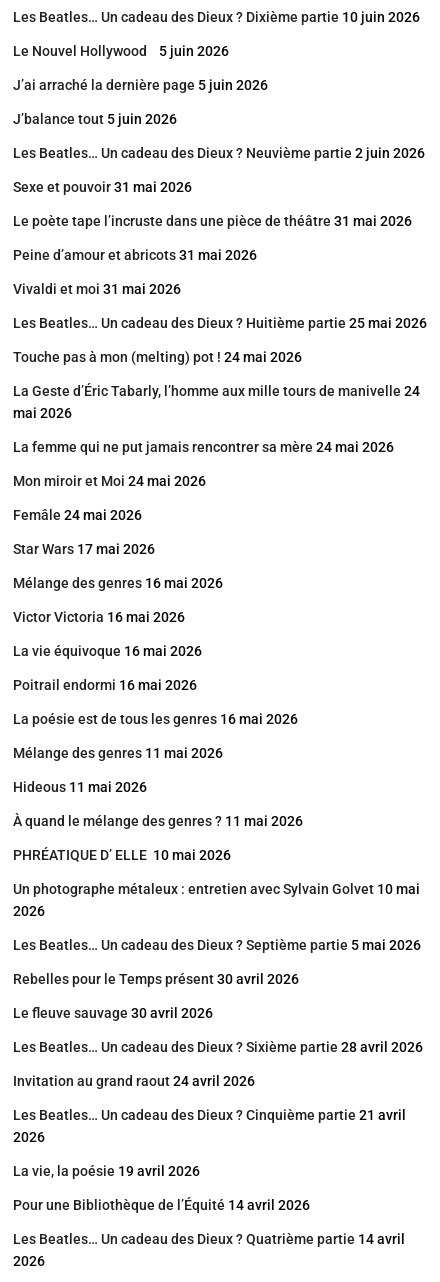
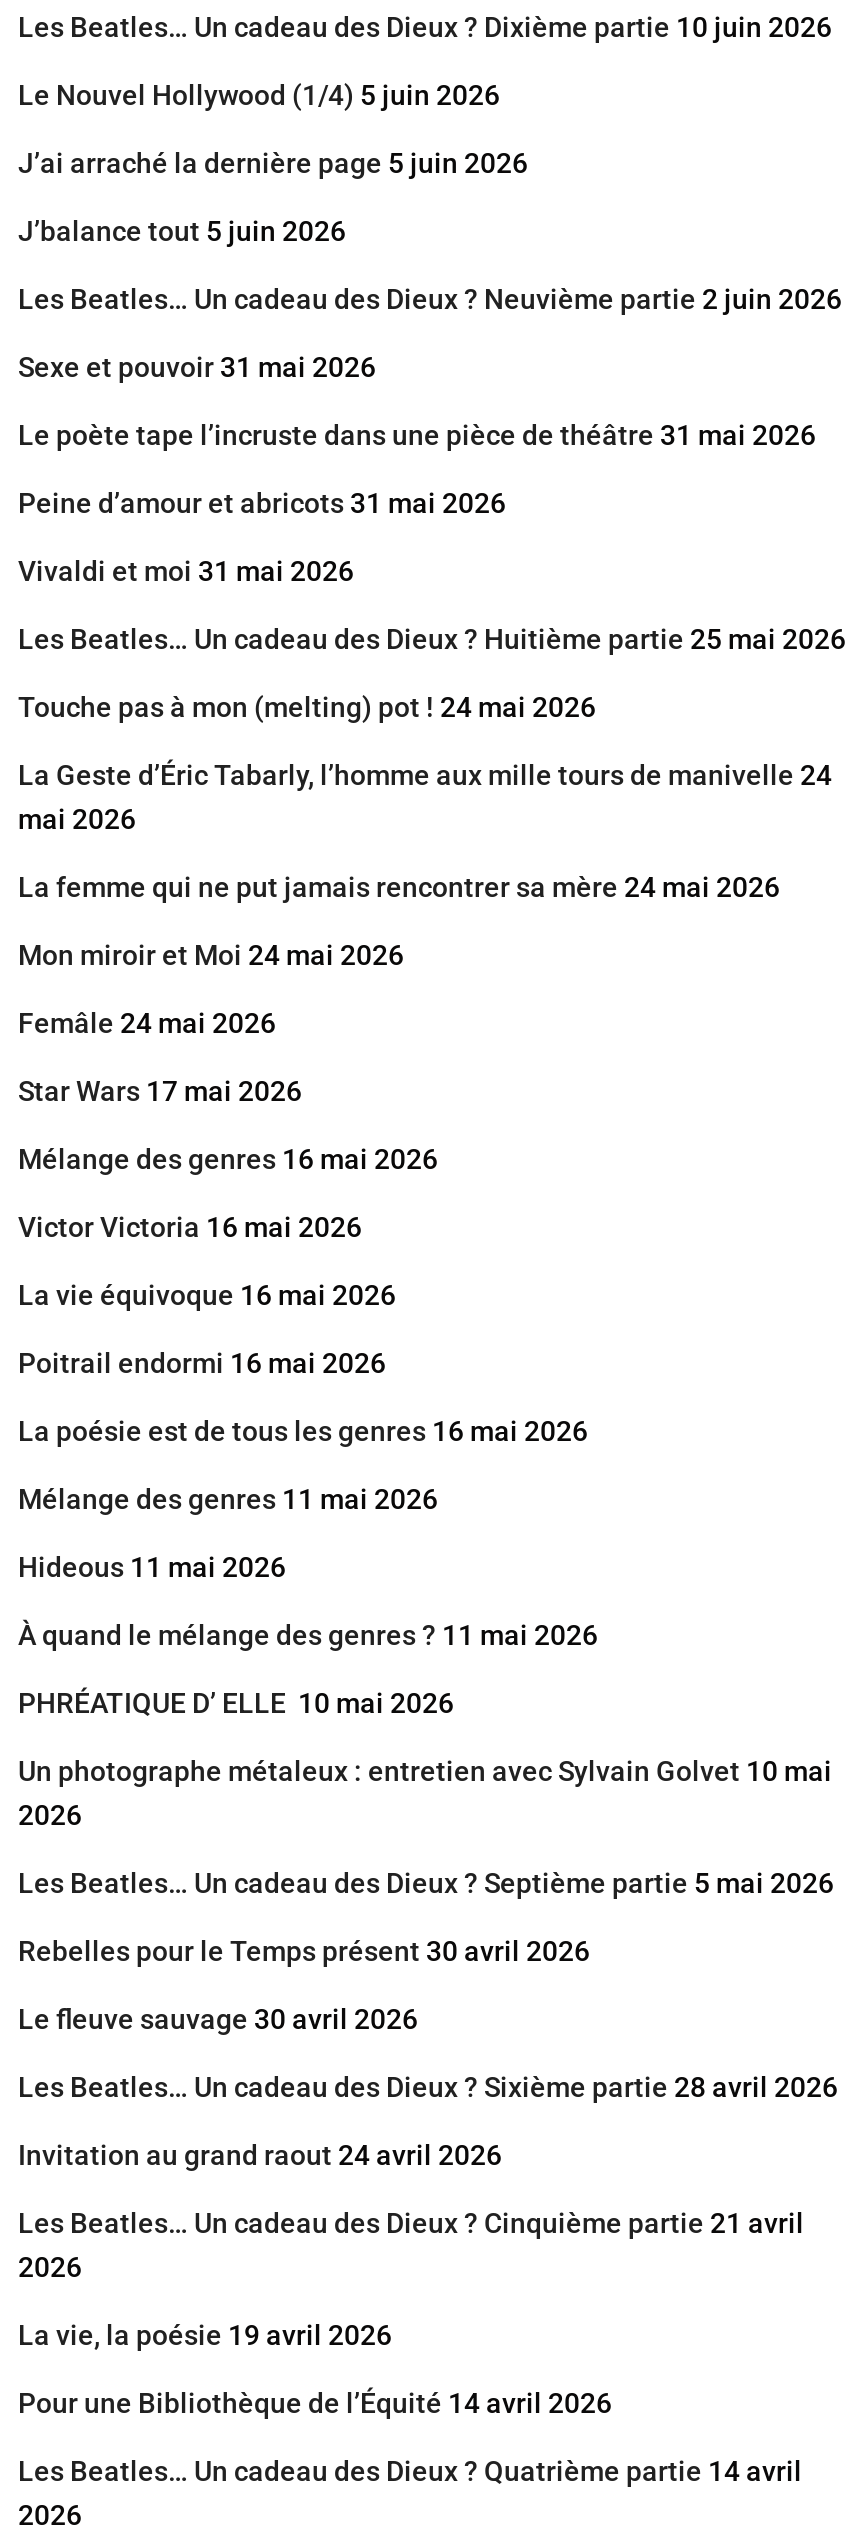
- Le Nouvel Hollywood 5 juin 2026
+ Le Nouvel Hollywood (1/4) 5 juin 2026
